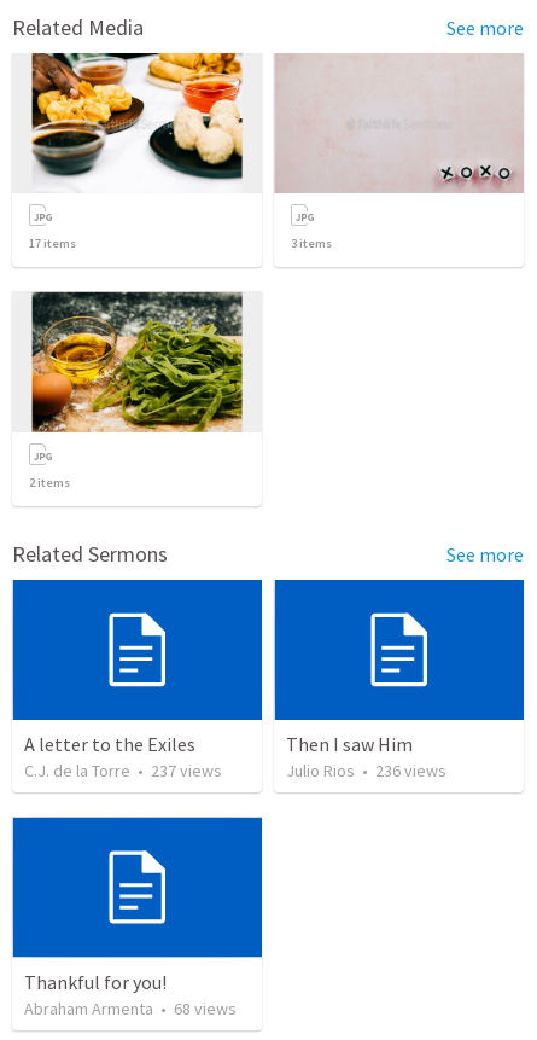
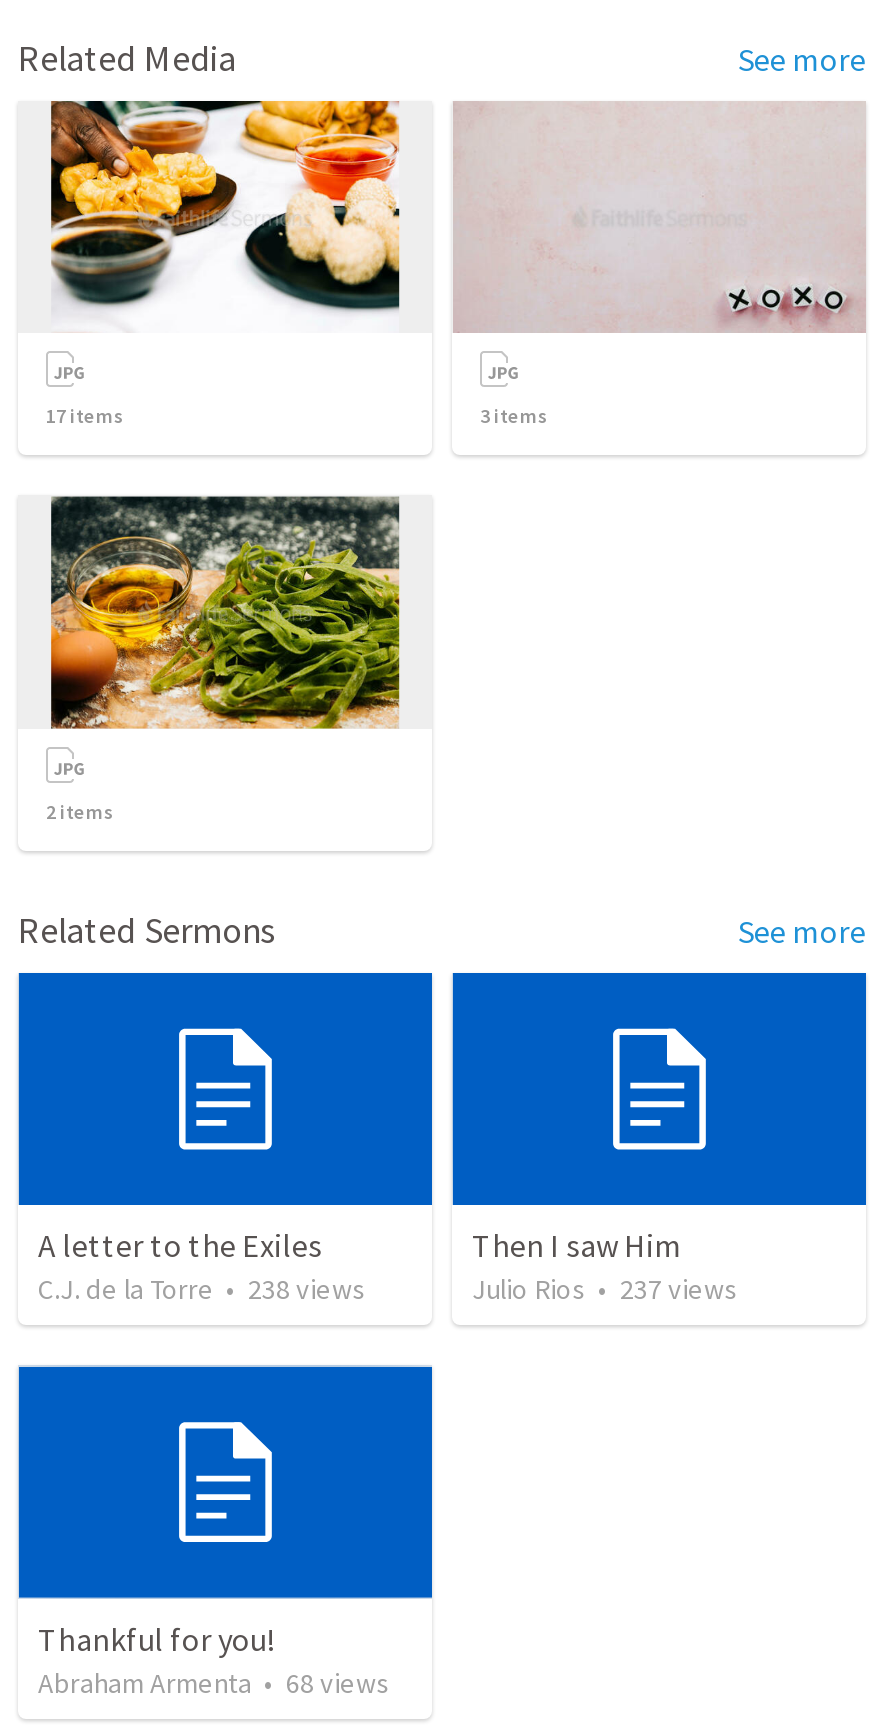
- C.J. de la Torre • 237 views
+ C.J. de la Torre • 238 views

- Julio Rios • 236 views
+ Julio Rios • 237 views
